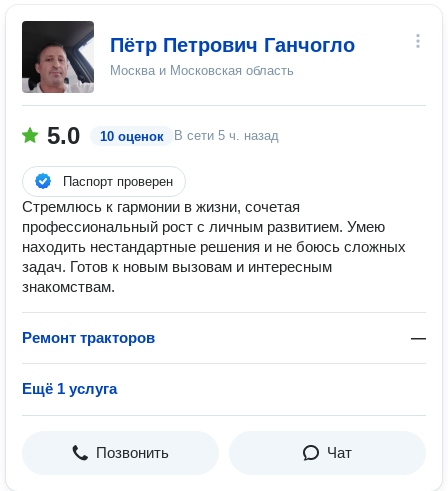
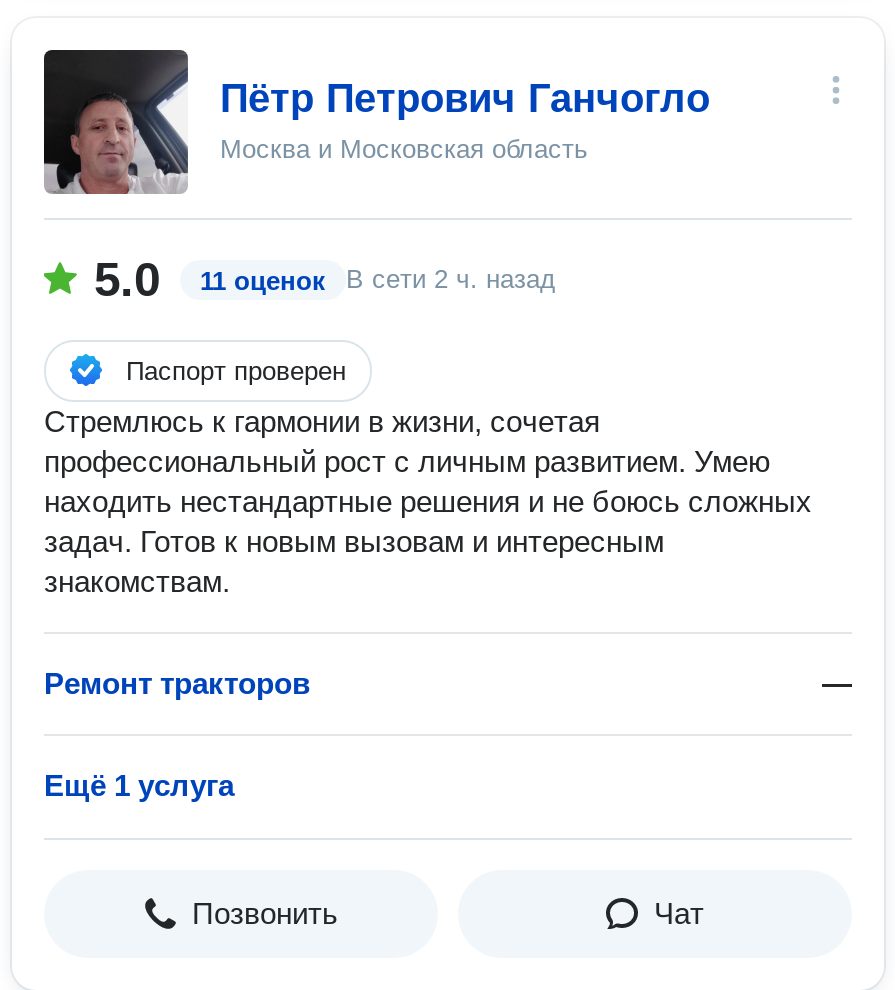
- 10 оценок
+ 11 оценок

- В сети 5 ч. назад
+ В сети 2 ч. назад
